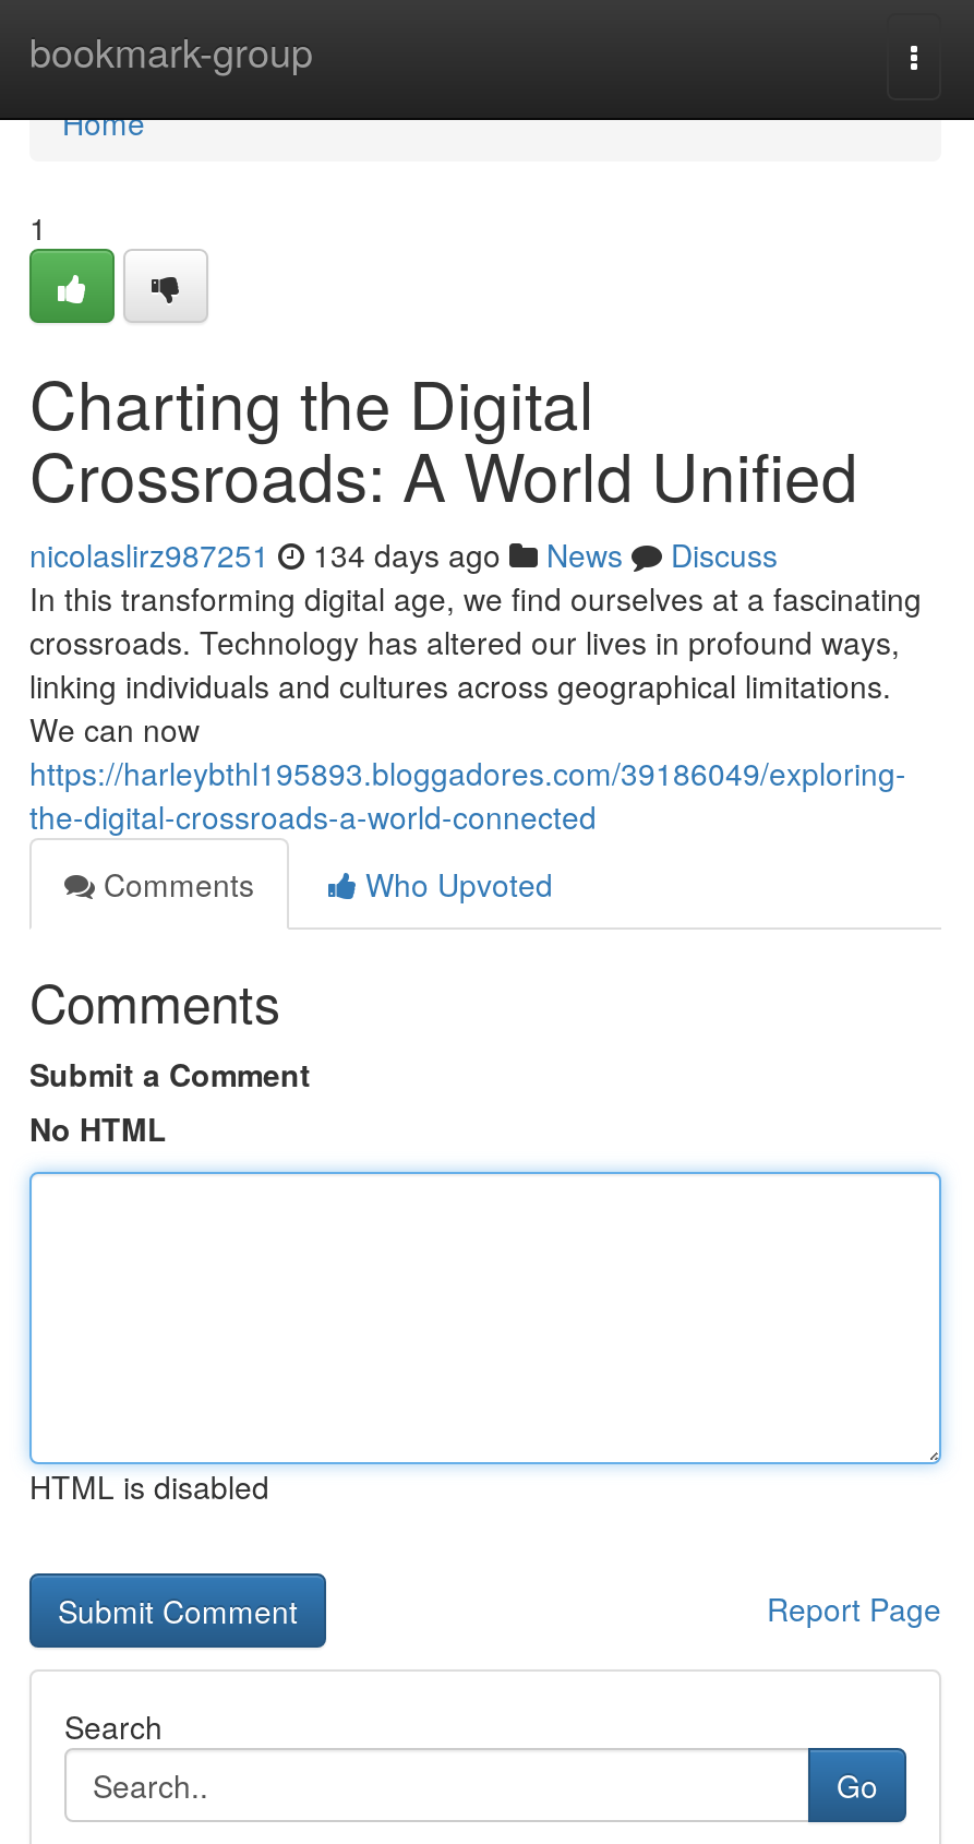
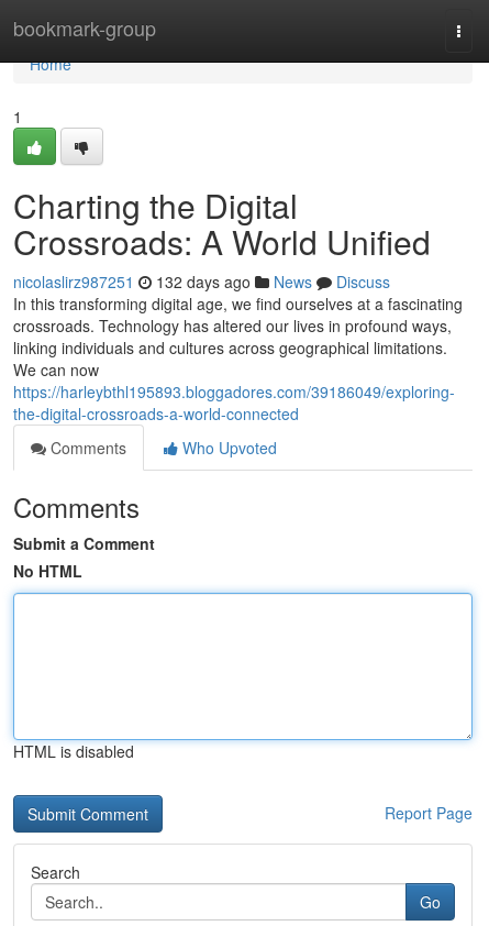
- nicolaslirz987251 134 days ago News Discuss
+ nicolaslirz987251 132 days ago News Discuss
